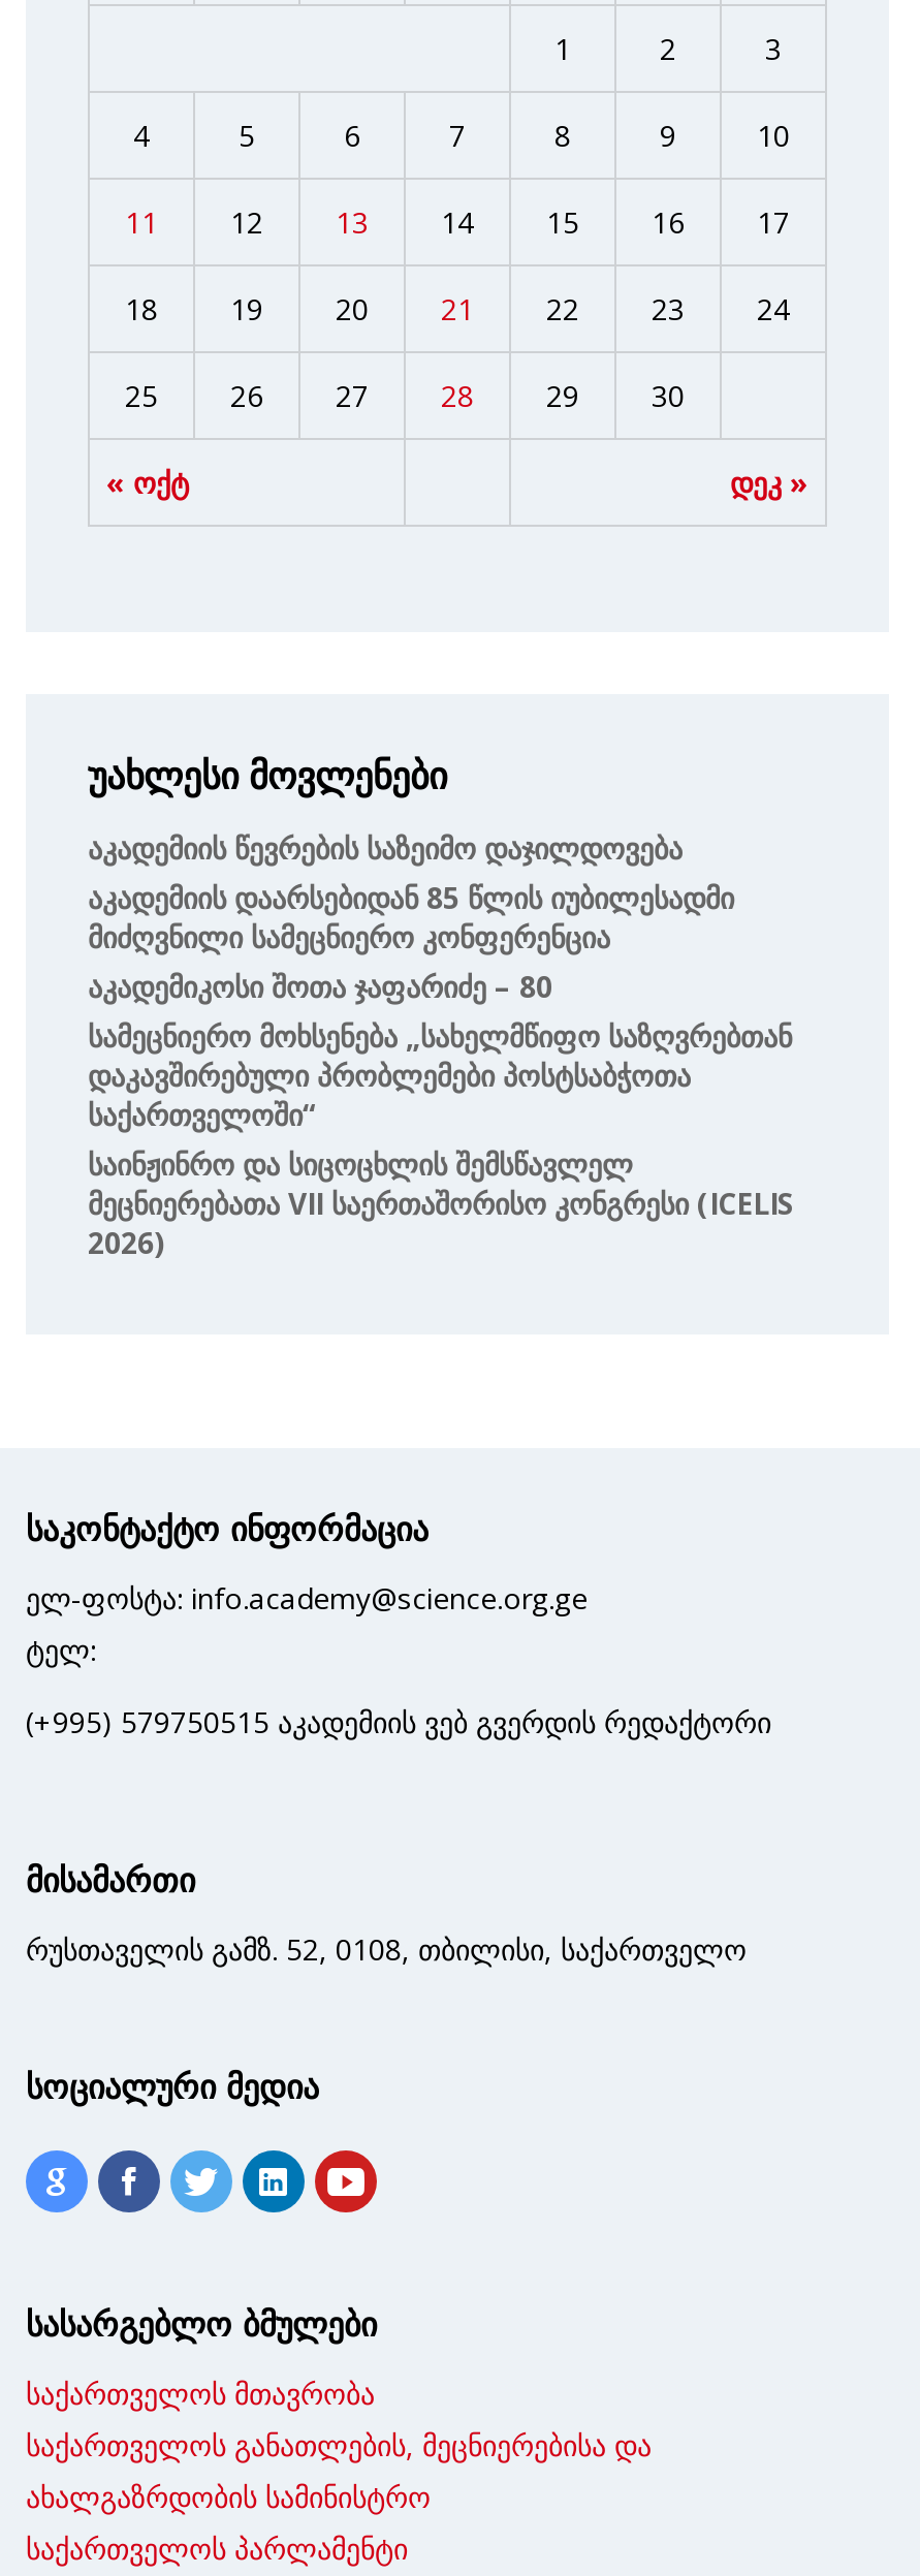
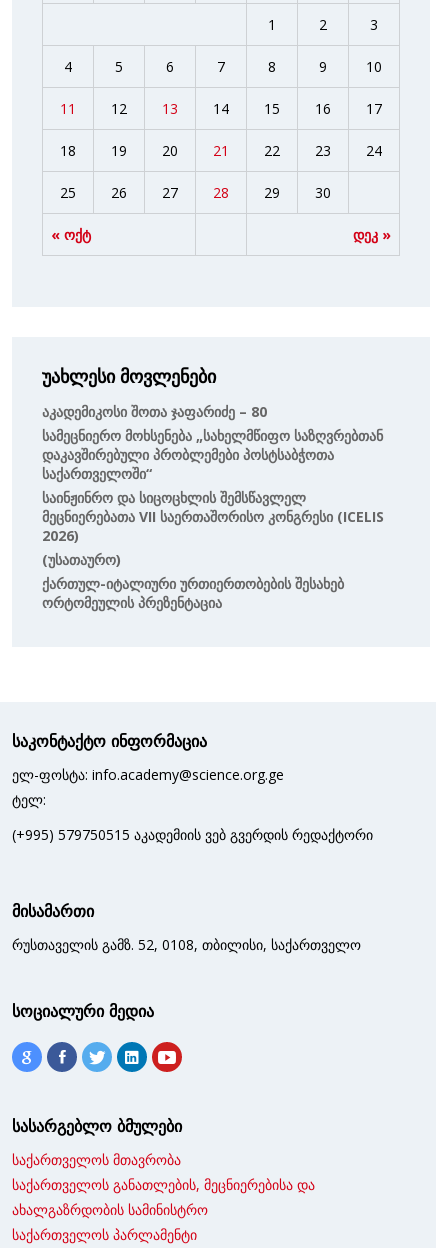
- Აკადემიის Წევრების Საზეიმო Დაჯილდოვება
- Აკადემიის Დაარსებიდან 85 Წლის Იუბილესადმი
- Მიძღვნილი Სამეცნიერო Კონფერენცია

moved up: Აკადემიკოსი Შოთა Ჯაფარიძე – 80 | Სამეცნიერო Მოხსენება „სახელმწიფო Საზღვრებთან | Დაკავშირებული Პრობლემები Პოსტსაბჭოთა | Საქართველოში“ | Საინჟინრო Და Სიცოცხლის Შემსწავლელ | Მეცნიერებათა VII Საერთაშორისო Კონგრესი (ICELIS | 2026)

+ (უსათაურო)
+ Ქართულ-Იტალიური Ურთიერთობების Შესახებ
+ Ორტომეულის Პრეზენტაცია
